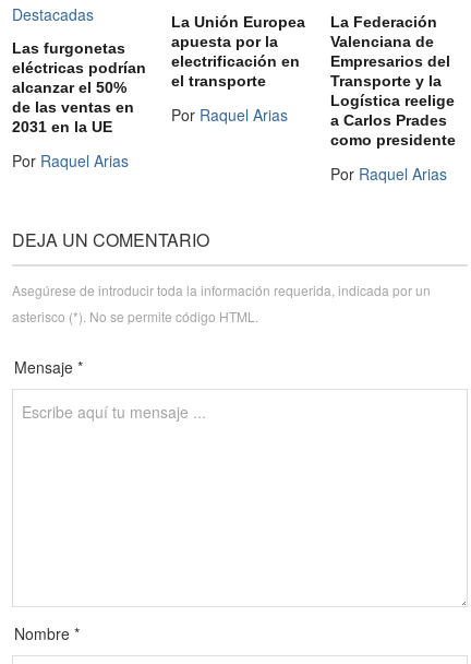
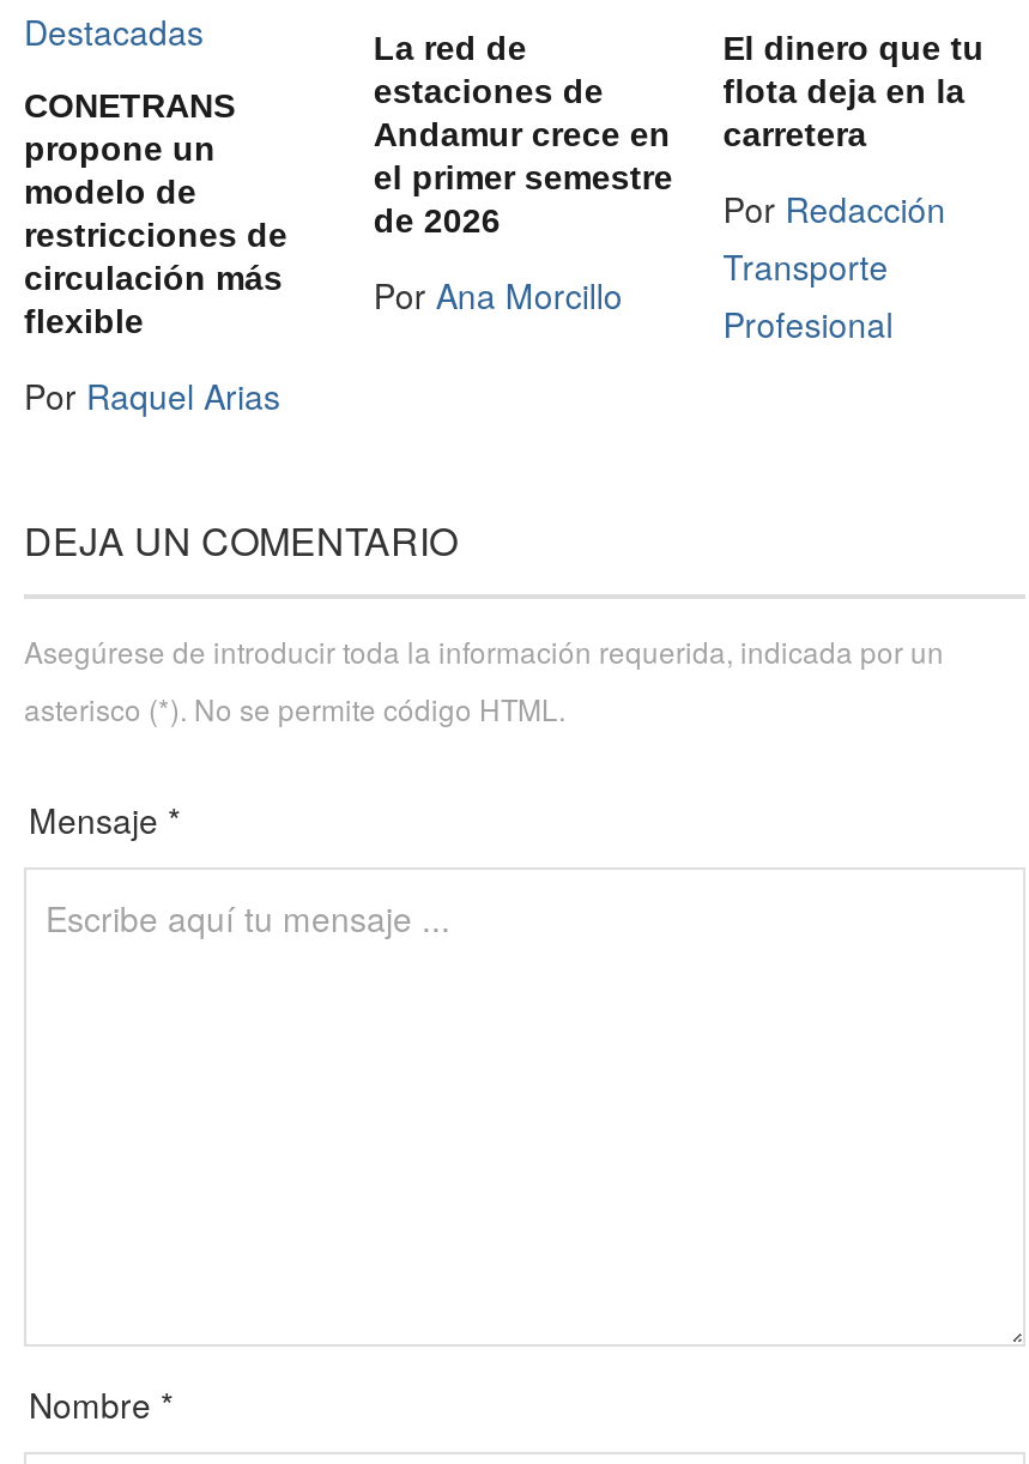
- La Unión Europea
- apuesta por la
- electrificación en
- el transporte
+ La red de
+ estaciones de
+ Andamur crece en
+ el primer semestre
+ de 2026

- La Federación
- Valenciana de
- Empresarios del
- Transporte y la
- Logística reelige
- a Carlos Prades
- como presidente
+ El dinero que tu
+ flota deja en la
+ carretera

- Las furgonetas
- eléctricas podrían
- alcanzar el 50%
- de las ventas en
- 2031 en la UE
+ CONETRANS
+ propone un
+ modelo de
+ restricciones de
+ circulación más
+ flexible

- Por Raquel Arias
+ Por Ana Morcillo

- Por Raquel Arias
+ Por Redacción
+ Transporte
+ Profesional
